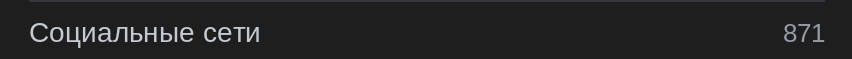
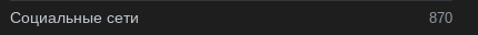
- 871
+ 870
